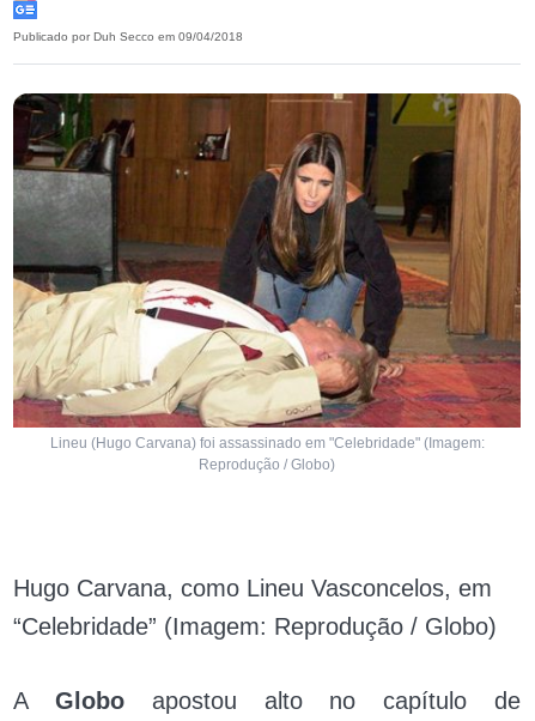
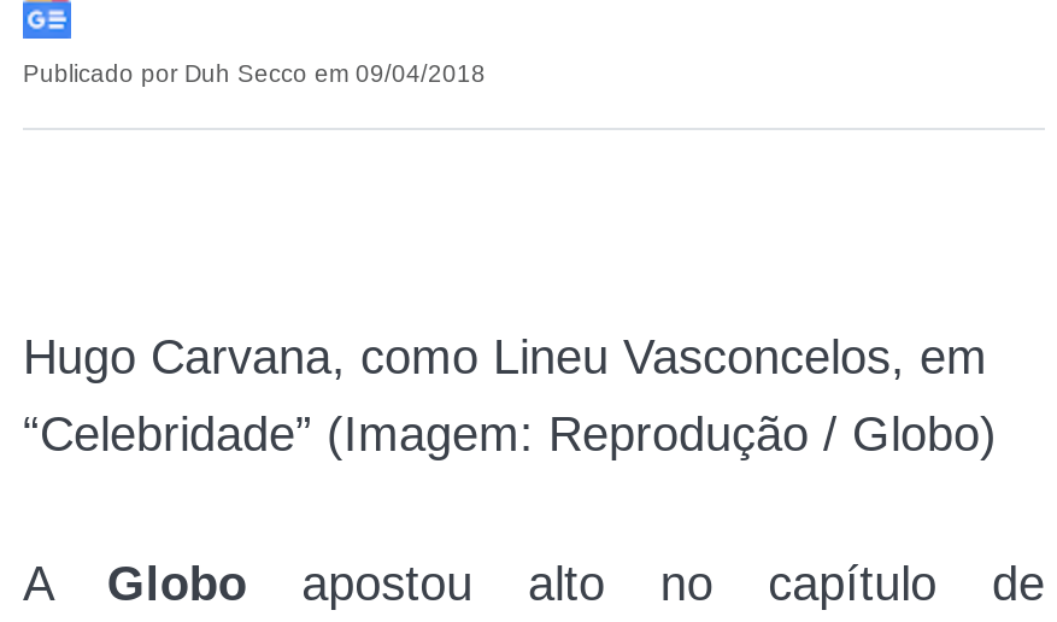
- [image]
- Lineu (Hugo Carvana) foi assassinado em "Celebridade" (Imagem:
- Reprodução / Globo)
